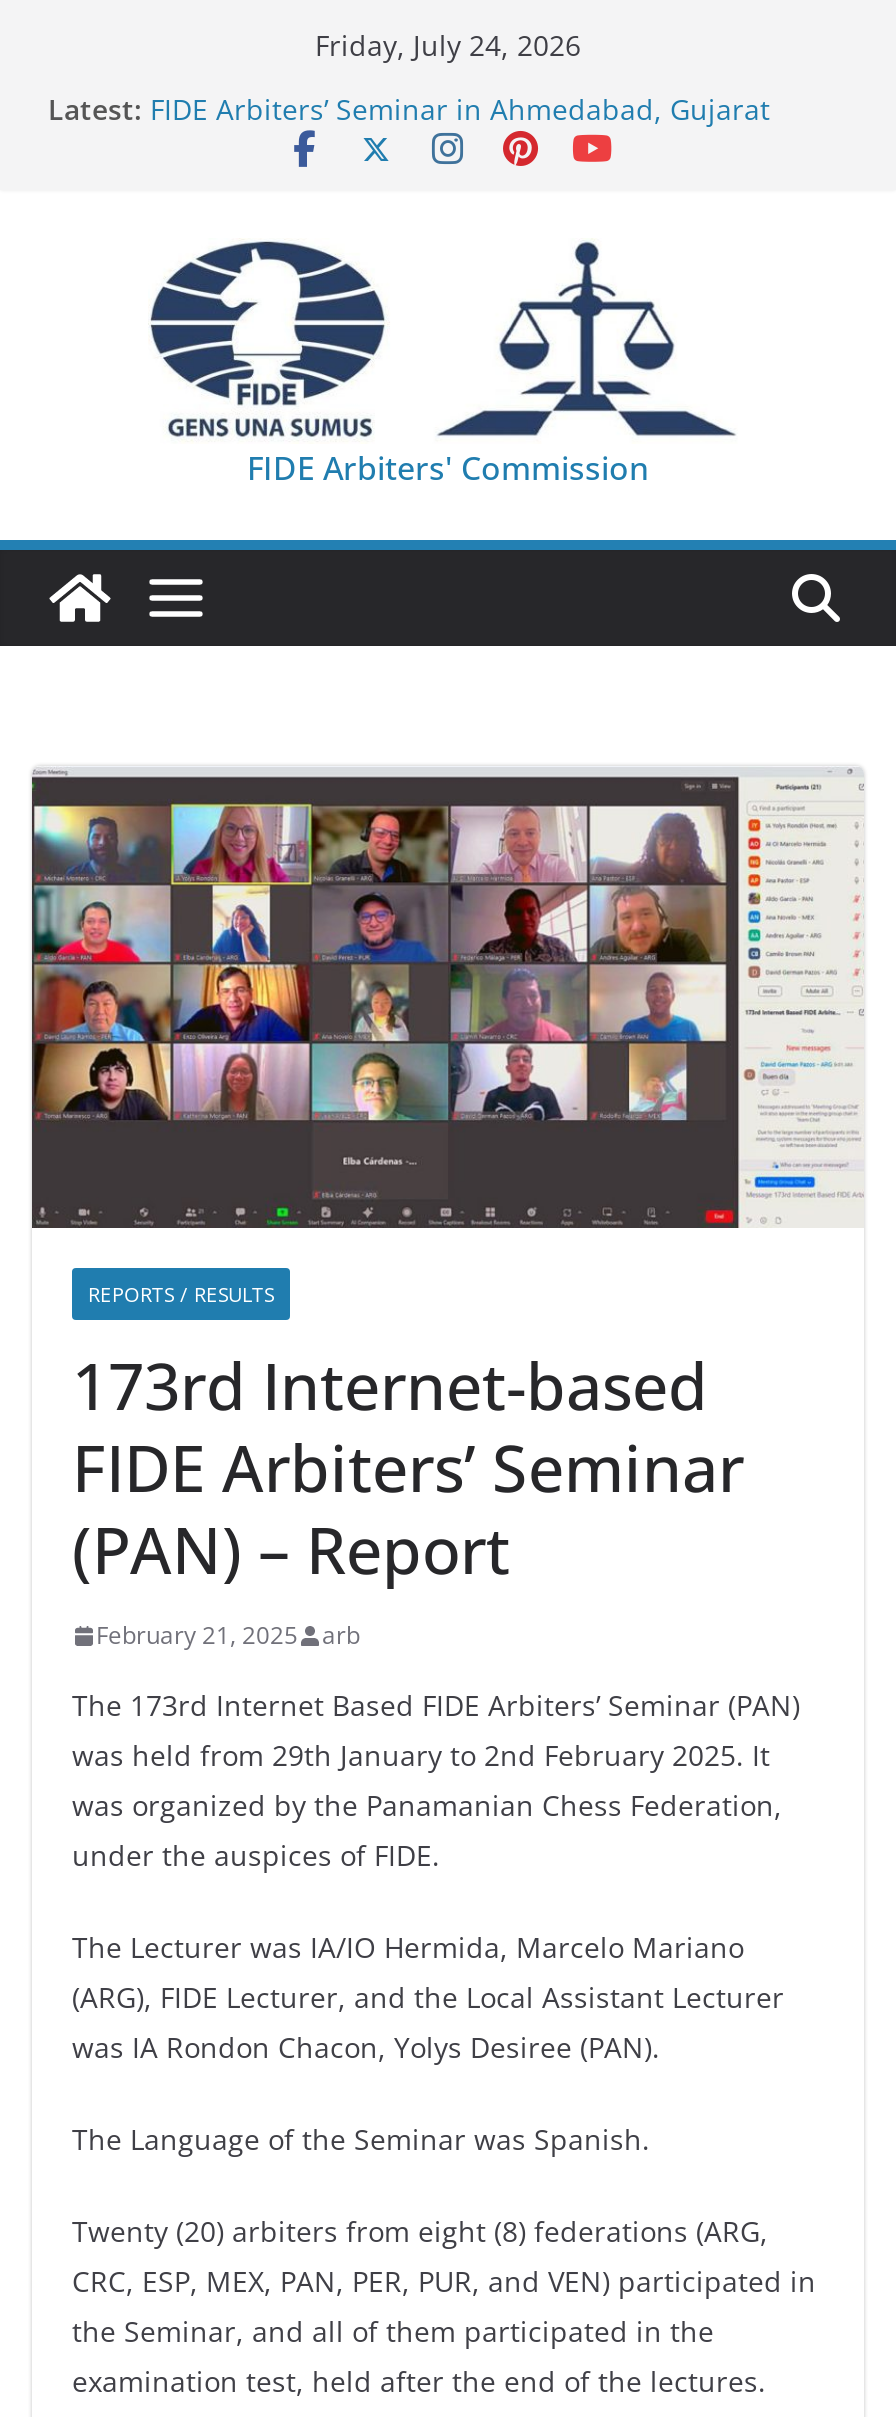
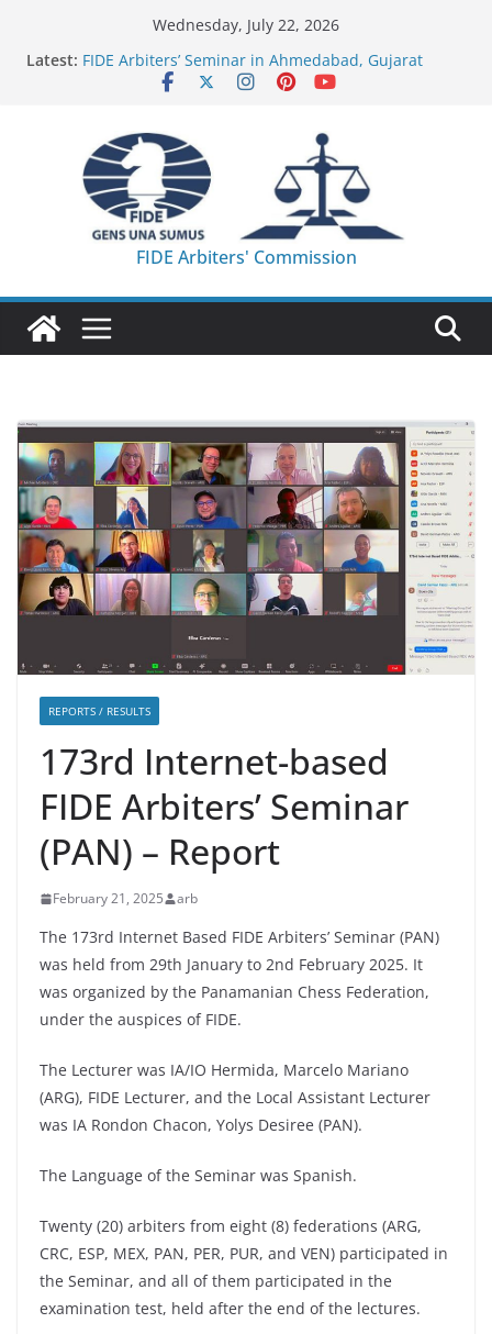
- Friday, July 24, 2026
+ Wednesday, July 22, 2026
